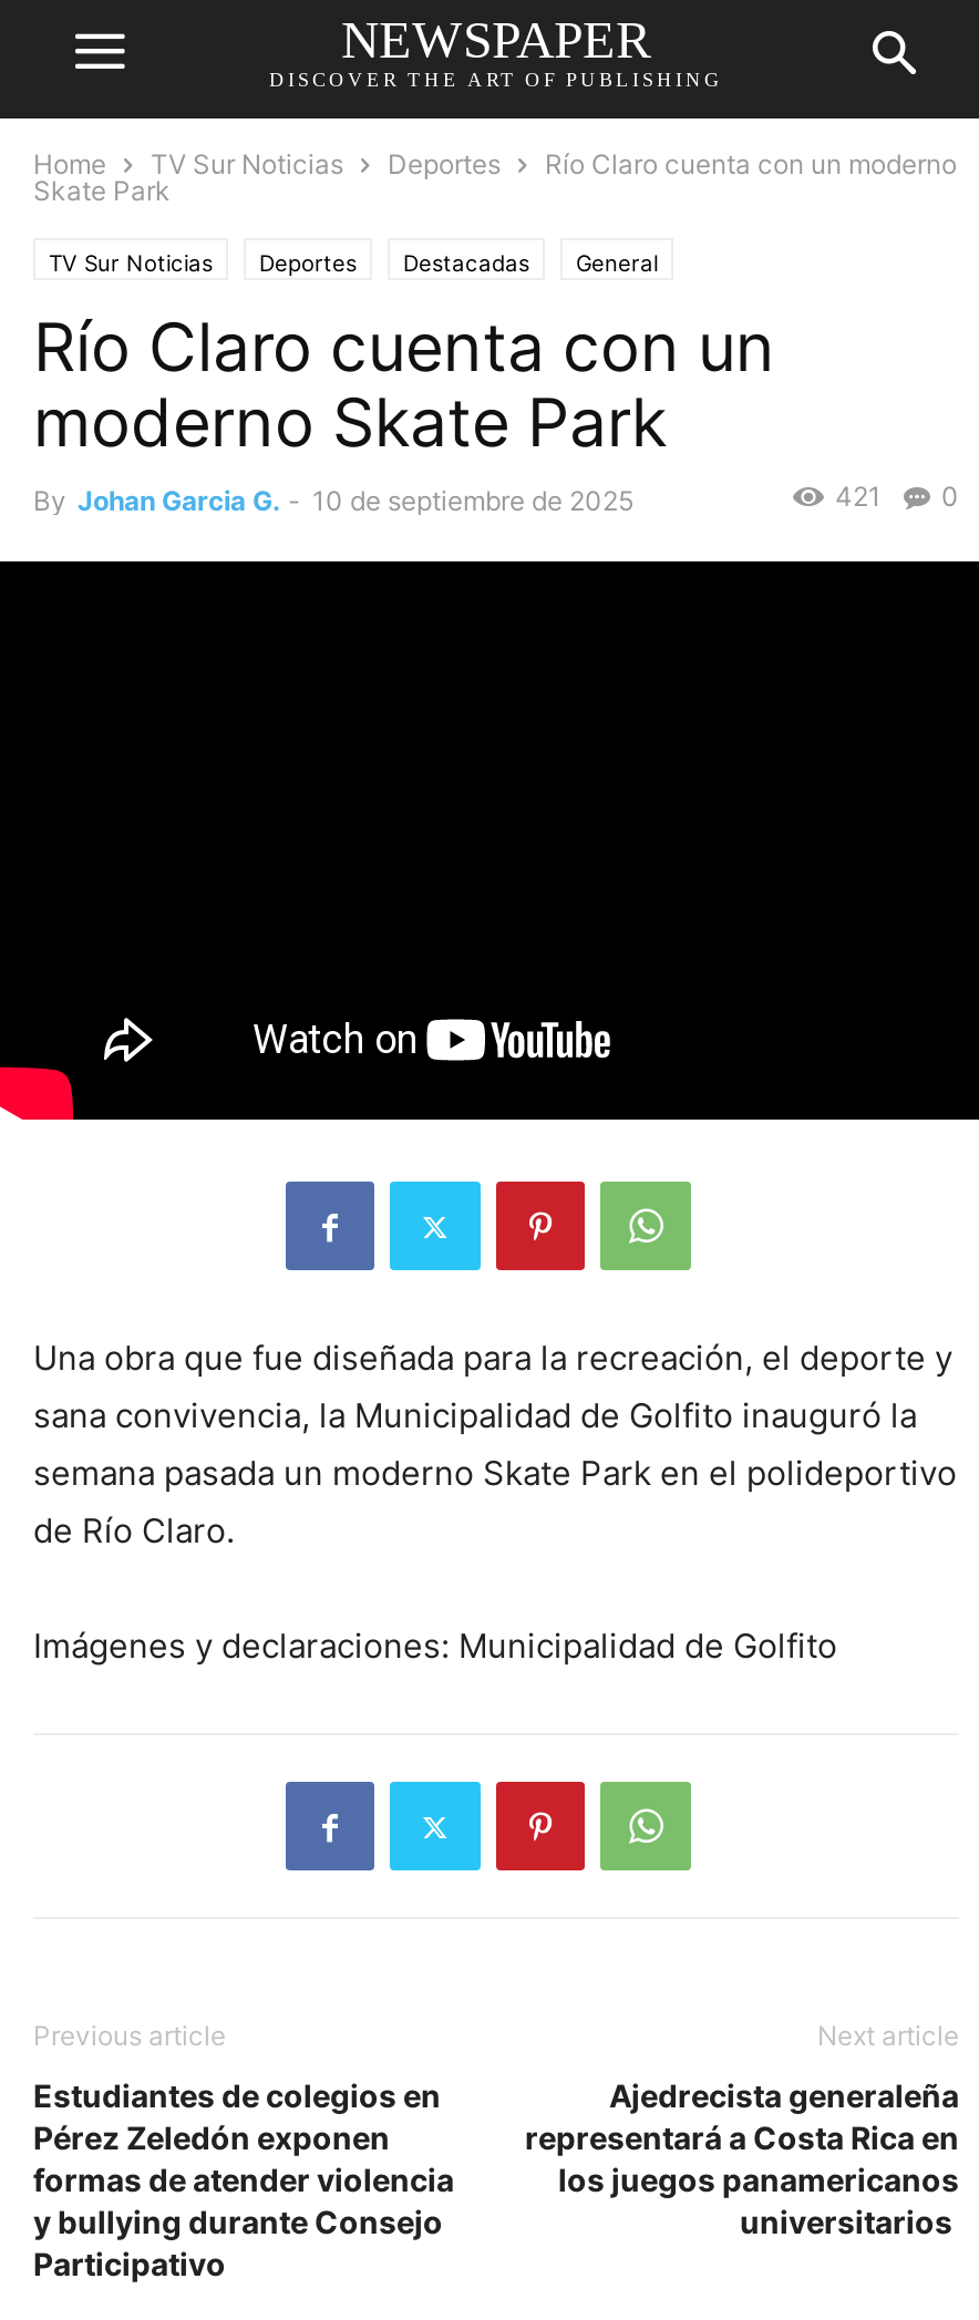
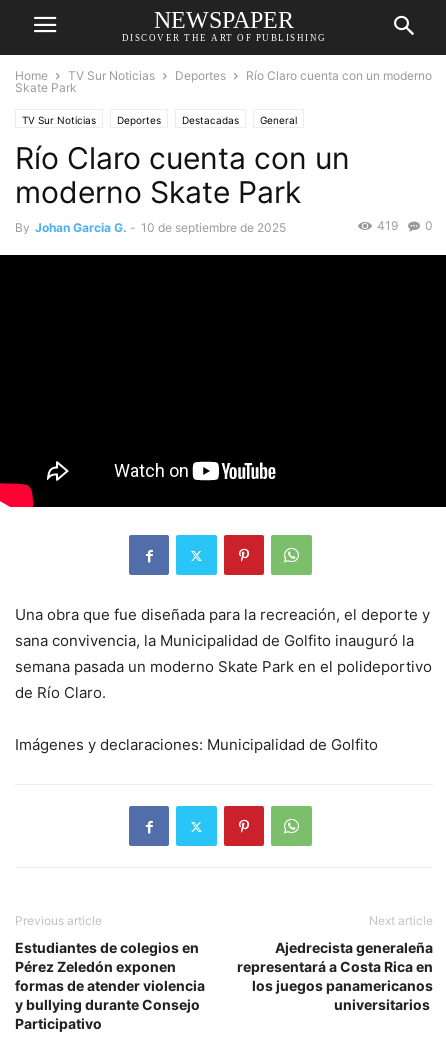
- 421 0
+ 419 0
